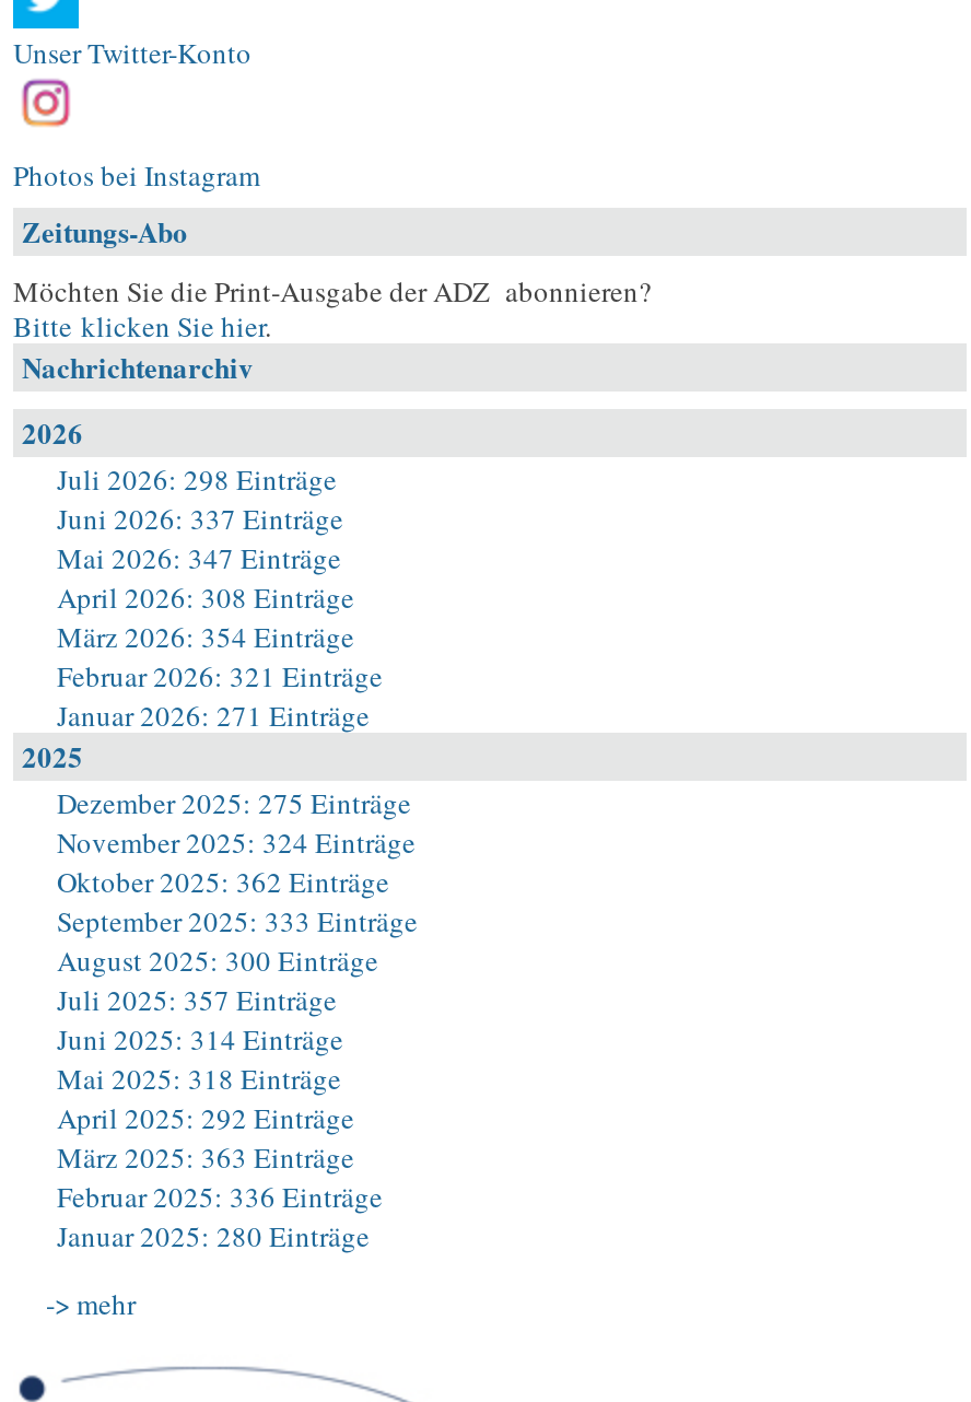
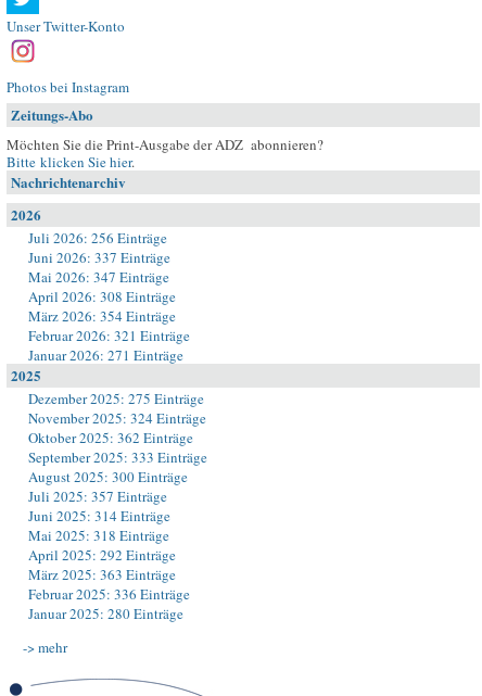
- Juli 2026: 298 Einträge
+ Juli 2026: 256 Einträge
